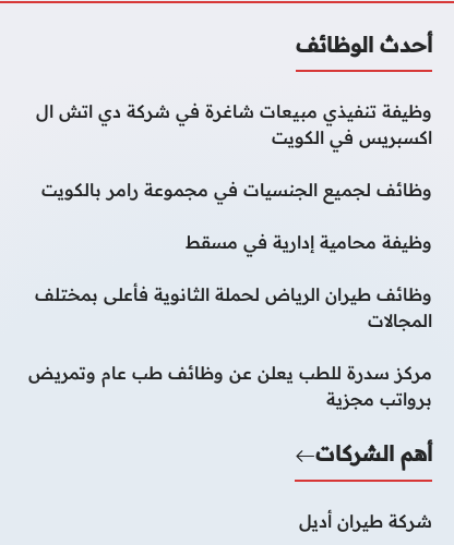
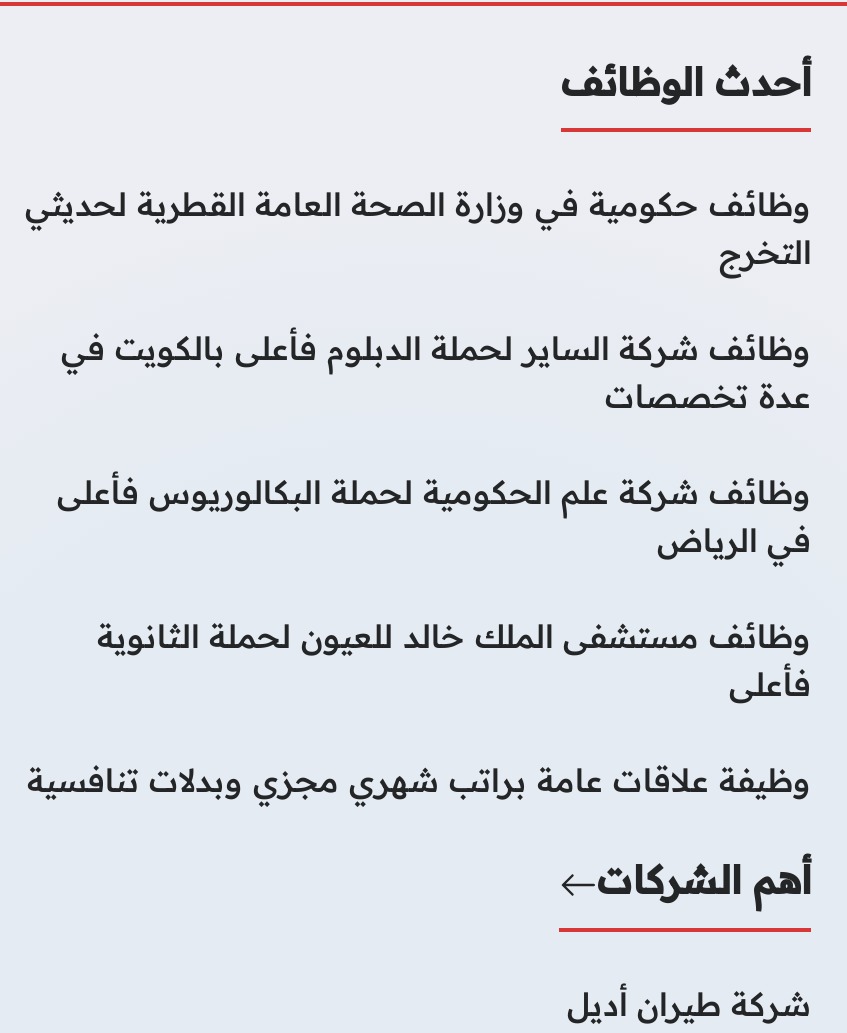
- وظيفة تنفيذي مبيعات شاغرة في شركة دي اتش ال
- اكسبريس في الكويت
+ وظائف حكومية في وزارة الصحة العامة القطرية لحديثي
+ التخرج

- وظائف لجميع الجنسيات في مجموعة رامر بالكويت
+ وظائف شركة الساير لحملة الدبلوم فأعلى بالكويت في
+ عدة تخصصات

- وظيفة محامية إدارية في مسقط
+ وظائف شركة علم الحكومية لحملة البكالوريوس فأعلى
+ في الرياض

- وظائف طيران الرياض لحملة الثانوية فأعلى بمختلف
- المجالات
+ وظائف مستشفى الملك خالد للعيون لحملة الثانوية
+ فأعلى

- مركز سدرة للطب يعلن عن وظائف طب عام وتمريض
- برواتب مجزية
+ وظيفة علاقات عامة براتب شهري مجزي وبدلات تنافسية
